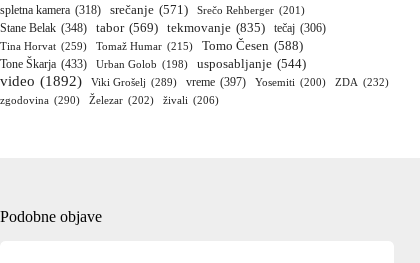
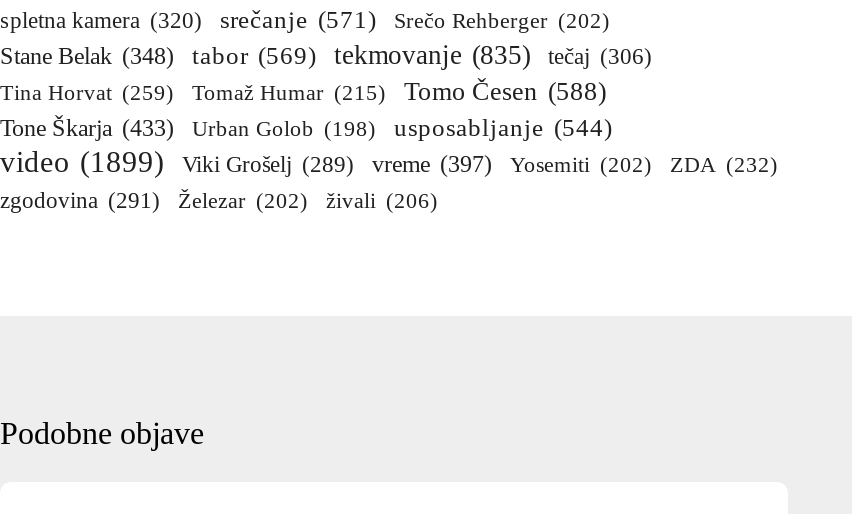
- spletna kamera (318)
+ spletna kamera (320)

- Srečo Rehberger (201)
+ Srečo Rehberger (202)

- video (1892)
+ video (1899)

- Yosemiti (200)
+ Yosemiti (202)

- zgodovina (290) Železar (202) živali (206)
+ zgodovina (291) Železar (202) živali (206)
